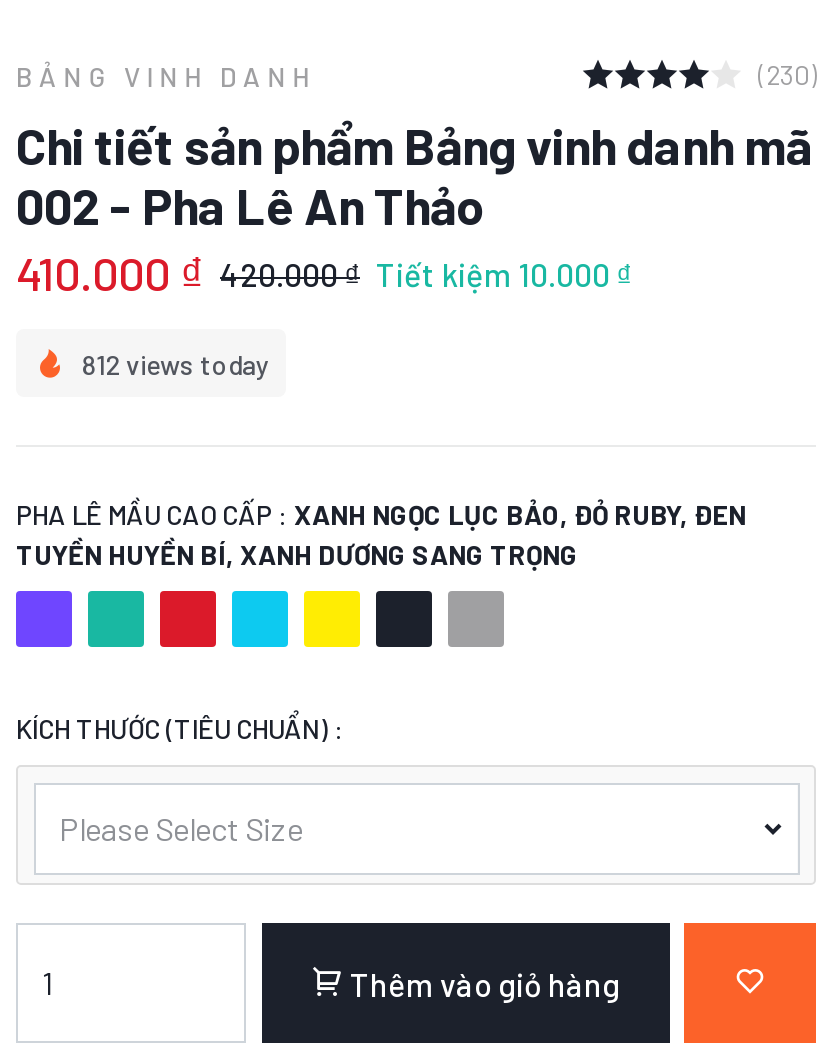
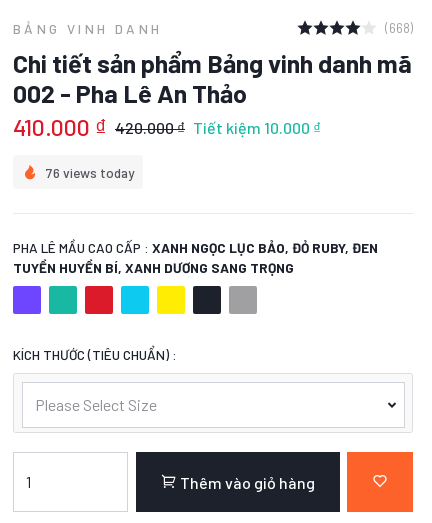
- (230)
+ (668)

- 812 views today
+ 76 views today
